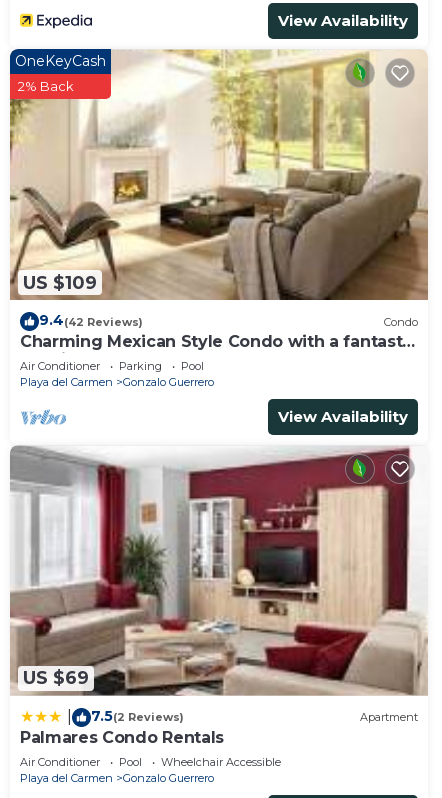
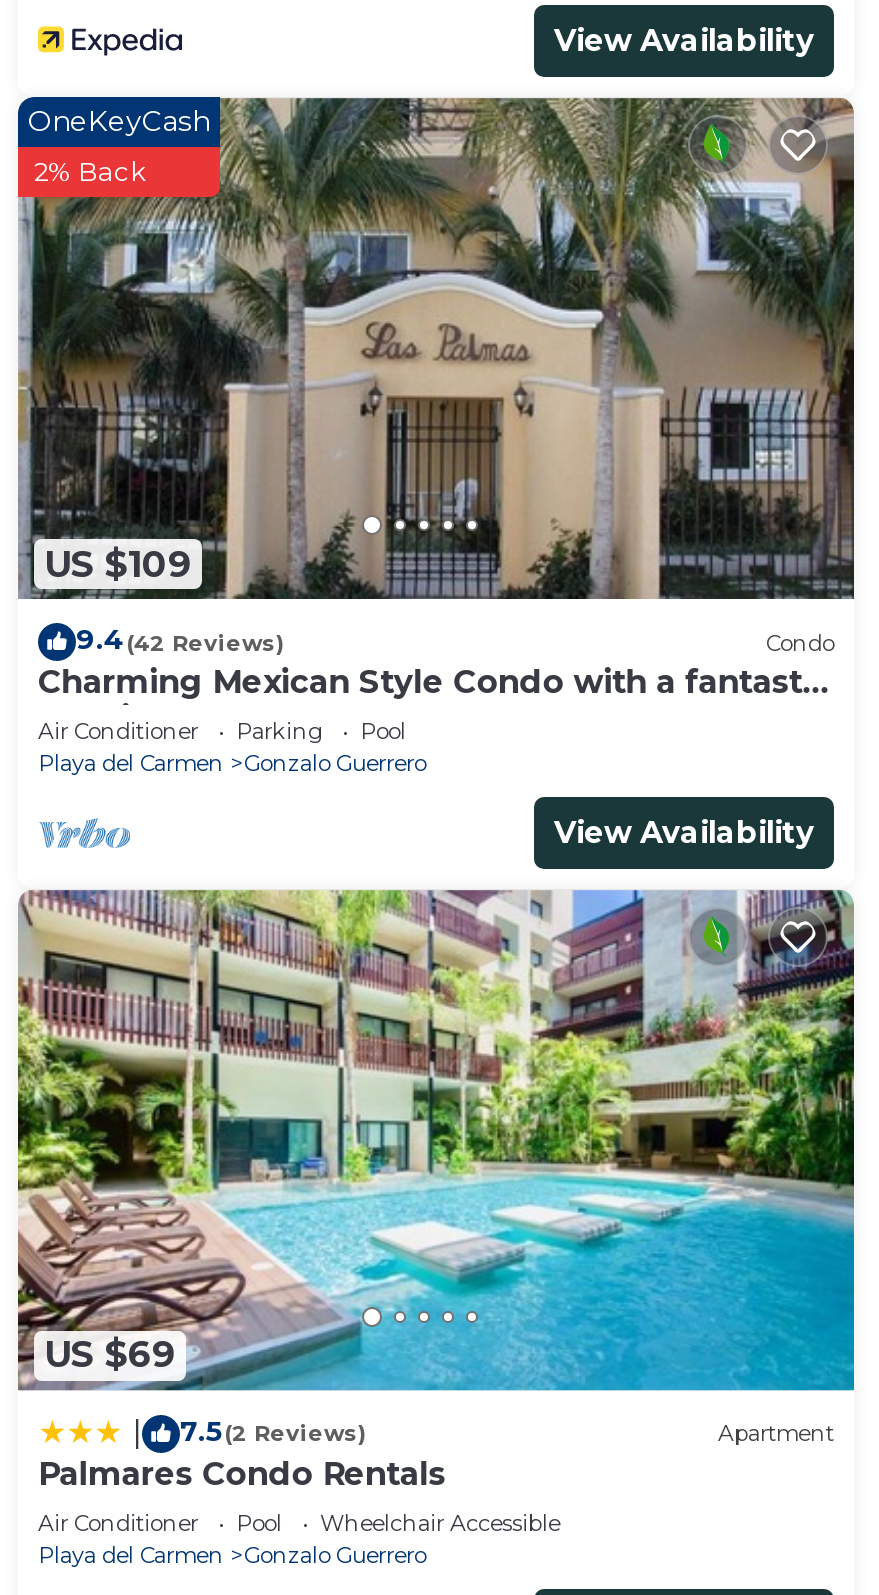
- [image]
+ [image]

- [image]
+ [image]
